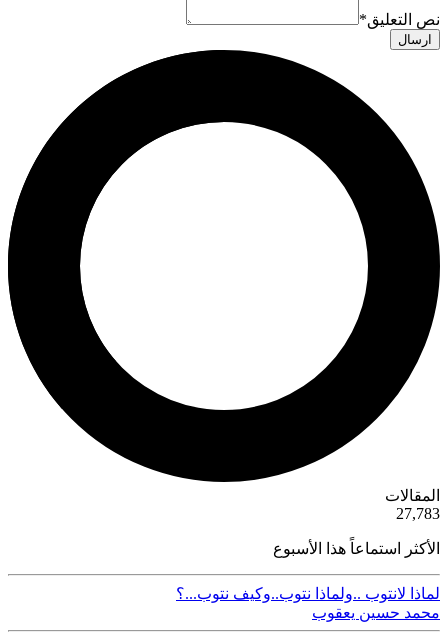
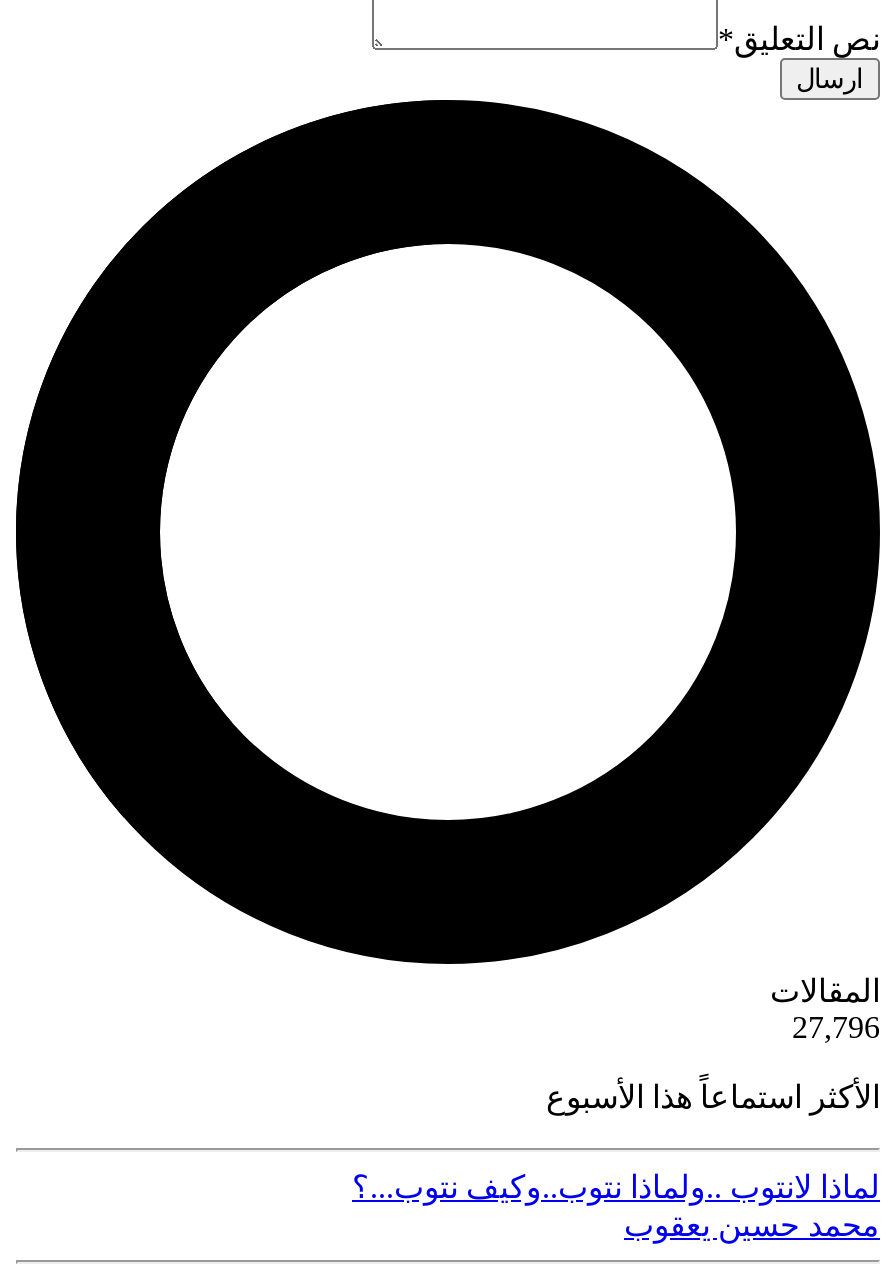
- 27,783
+ 27,796
